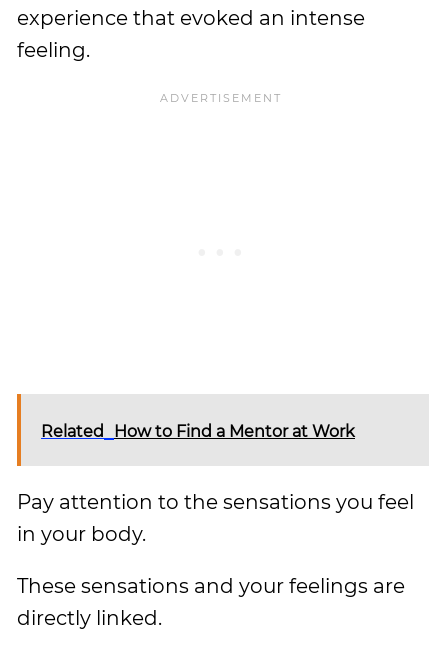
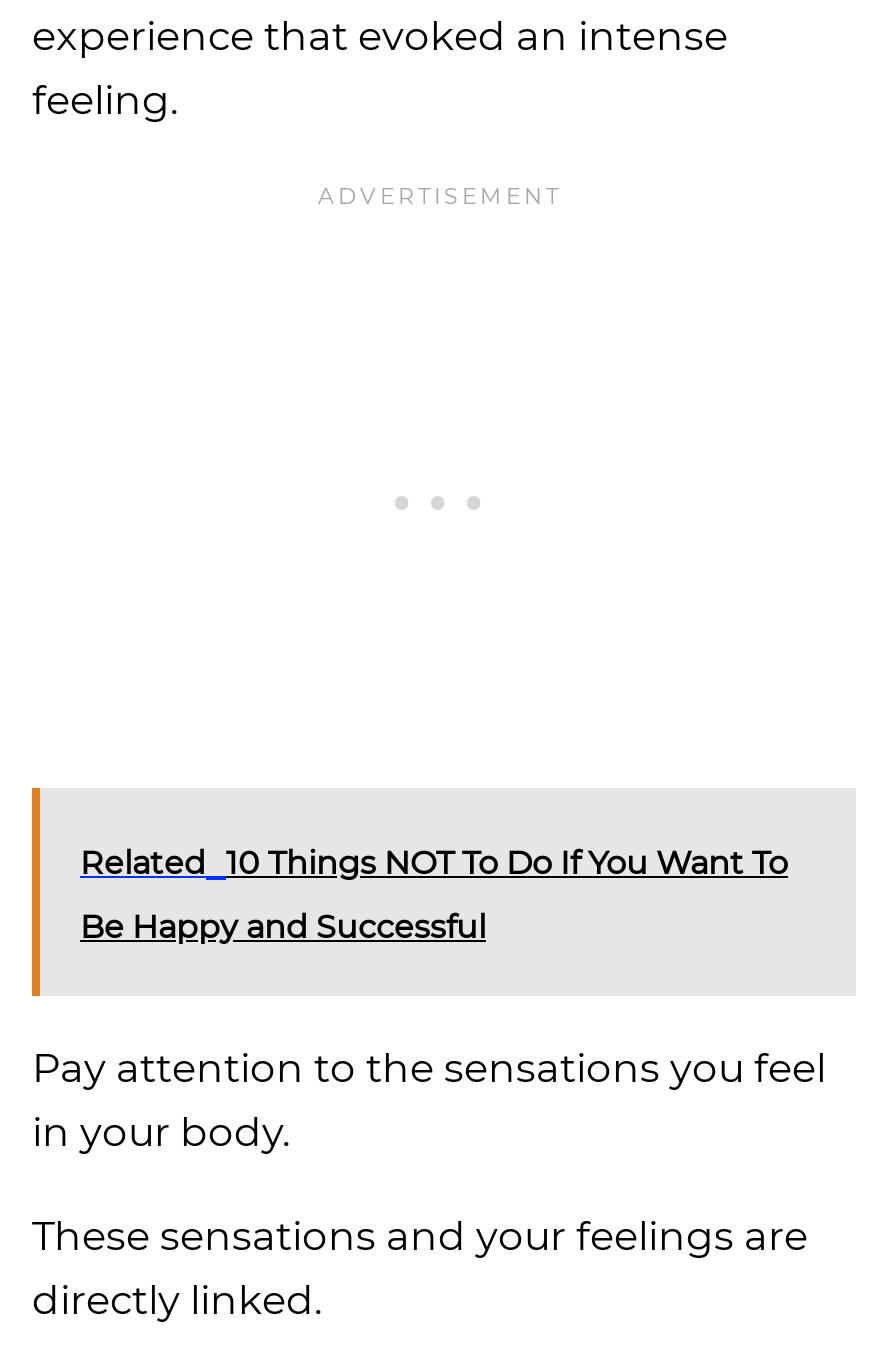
- Related How to Find a Mentor at Work
+ Related 10 Things NOT To Do If You Want To
+ Be Happy and Successful
